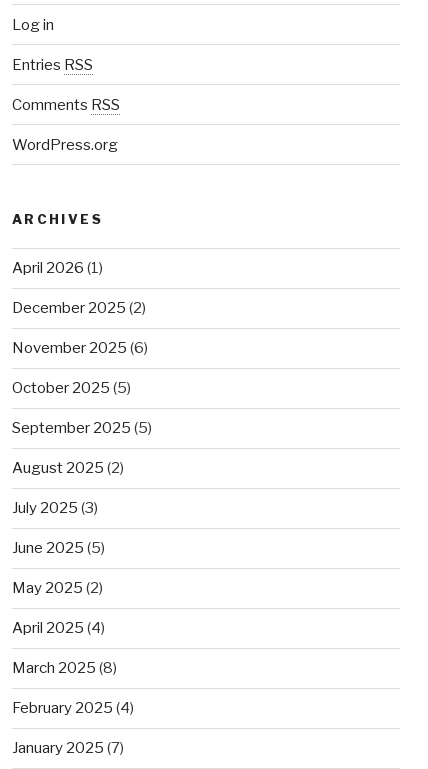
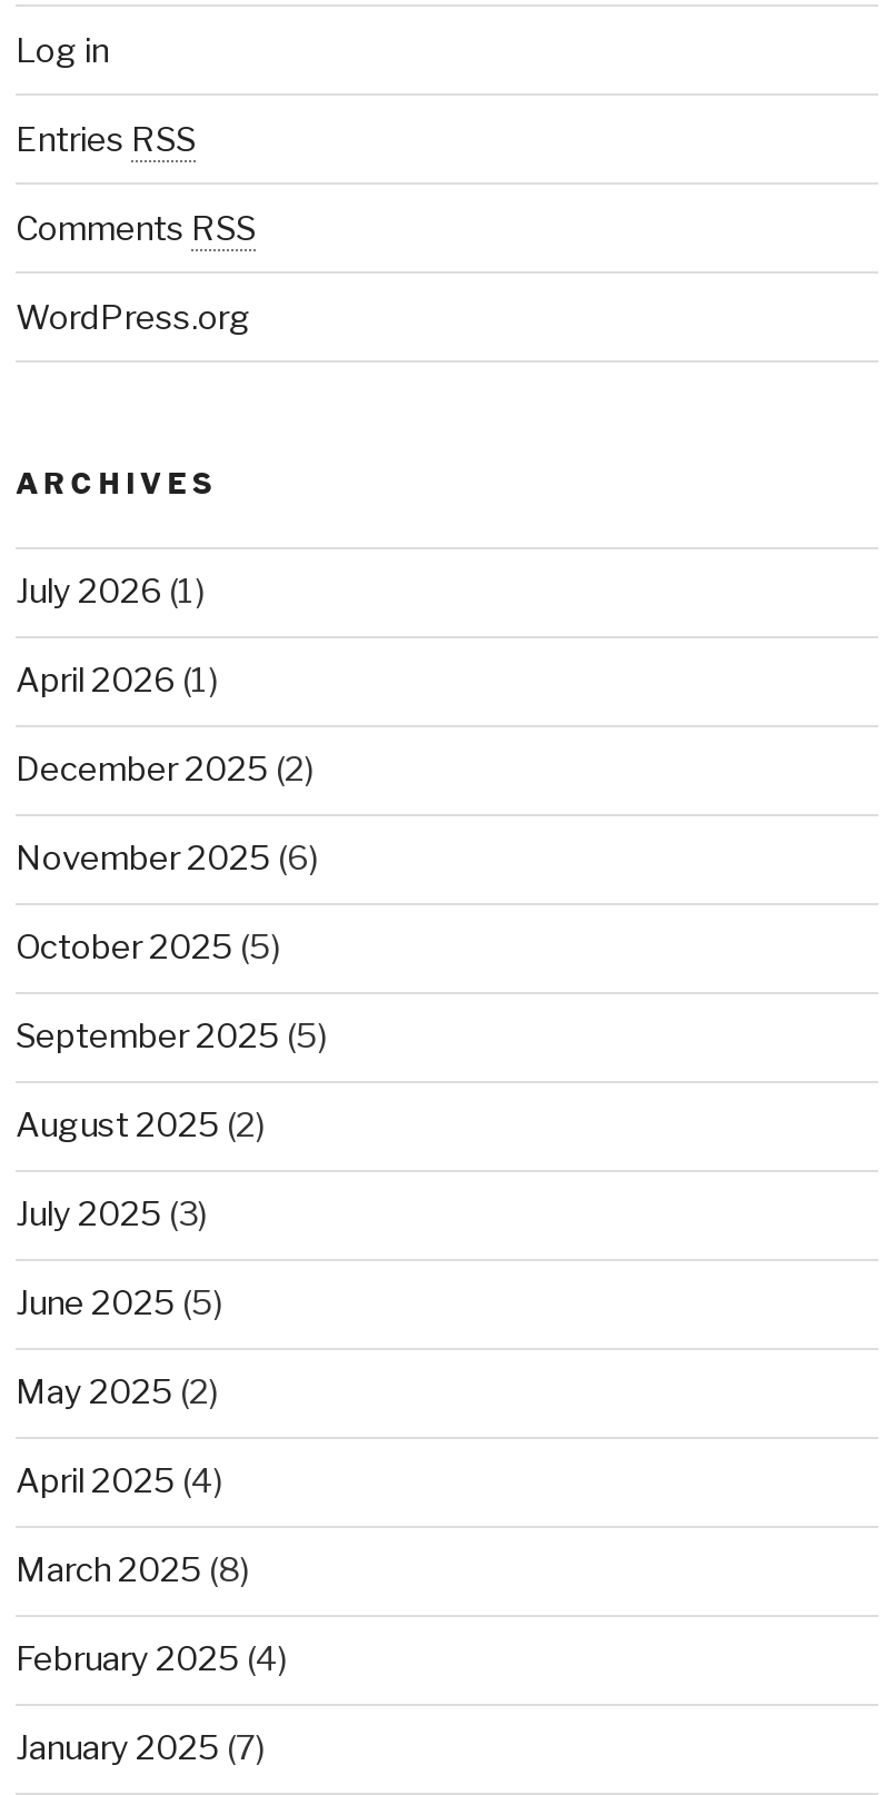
+ July 2026 (1)
